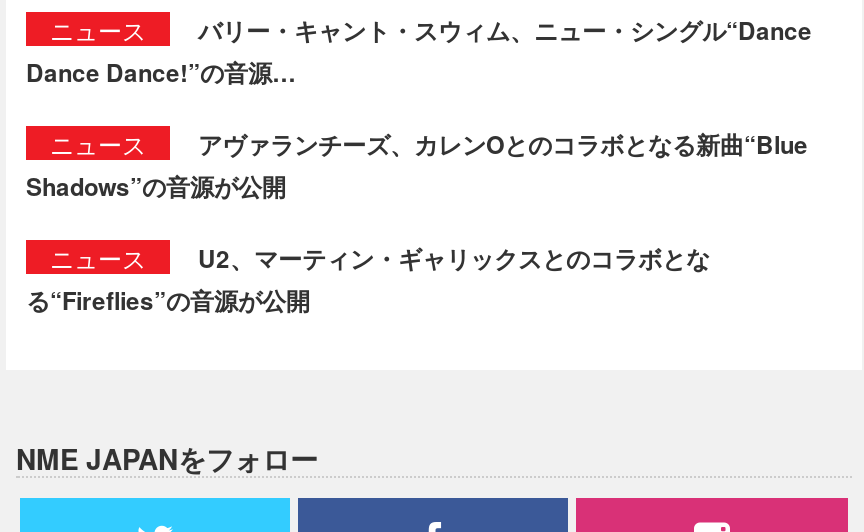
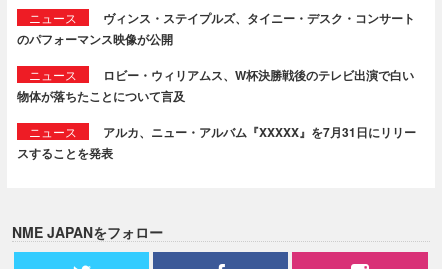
- バリー・キャント・スウィム、ニュー・シングル“Dance
- Dance Dance!”の音源…
+ ヴィンス・ステイプルズ、タイニー・デスク・コンサート
+ のパフォーマンス映像が公開

- アヴァランチーズ、カレンOとのコラボとなる新曲“Blue
- Shadows”の音源が公開
+ ロビー・ウィリアムス、W杯決勝戦後のテレビ出演で白い
+ 物体が落ちたことについて言及

- U2、マーティン・ギャリックスとのコラボとな
- る“Fireflies”の音源が公開
+ アルカ、ニュー・アルバム『XXXXX』を7月31日にリリー
+ スすることを発表
